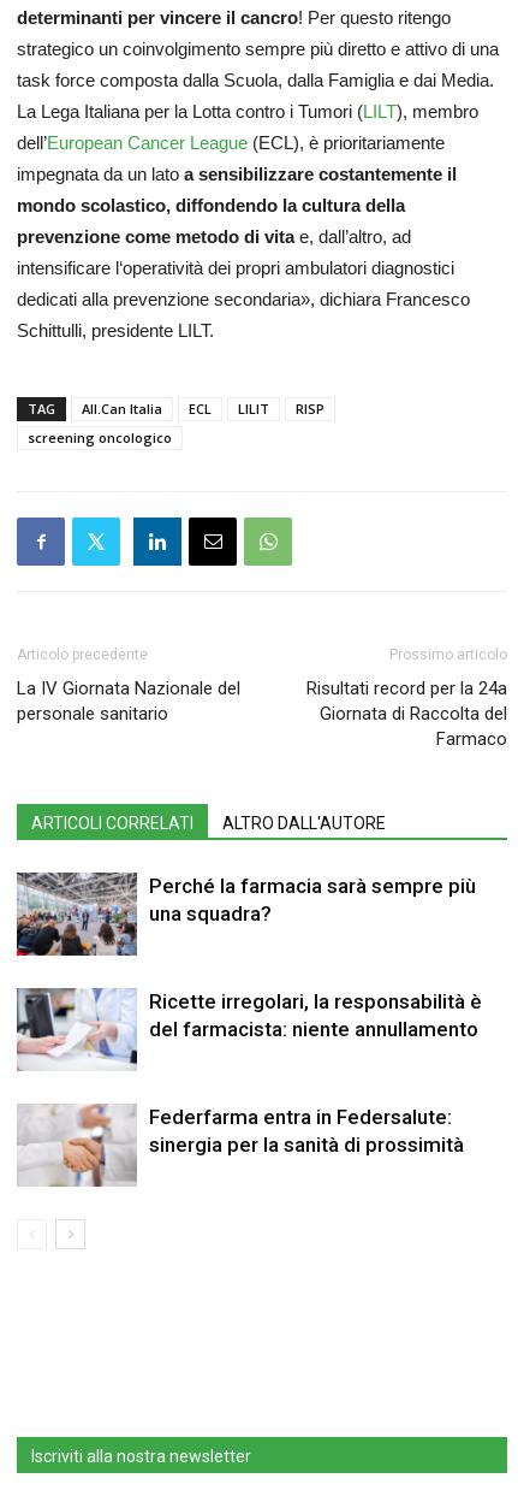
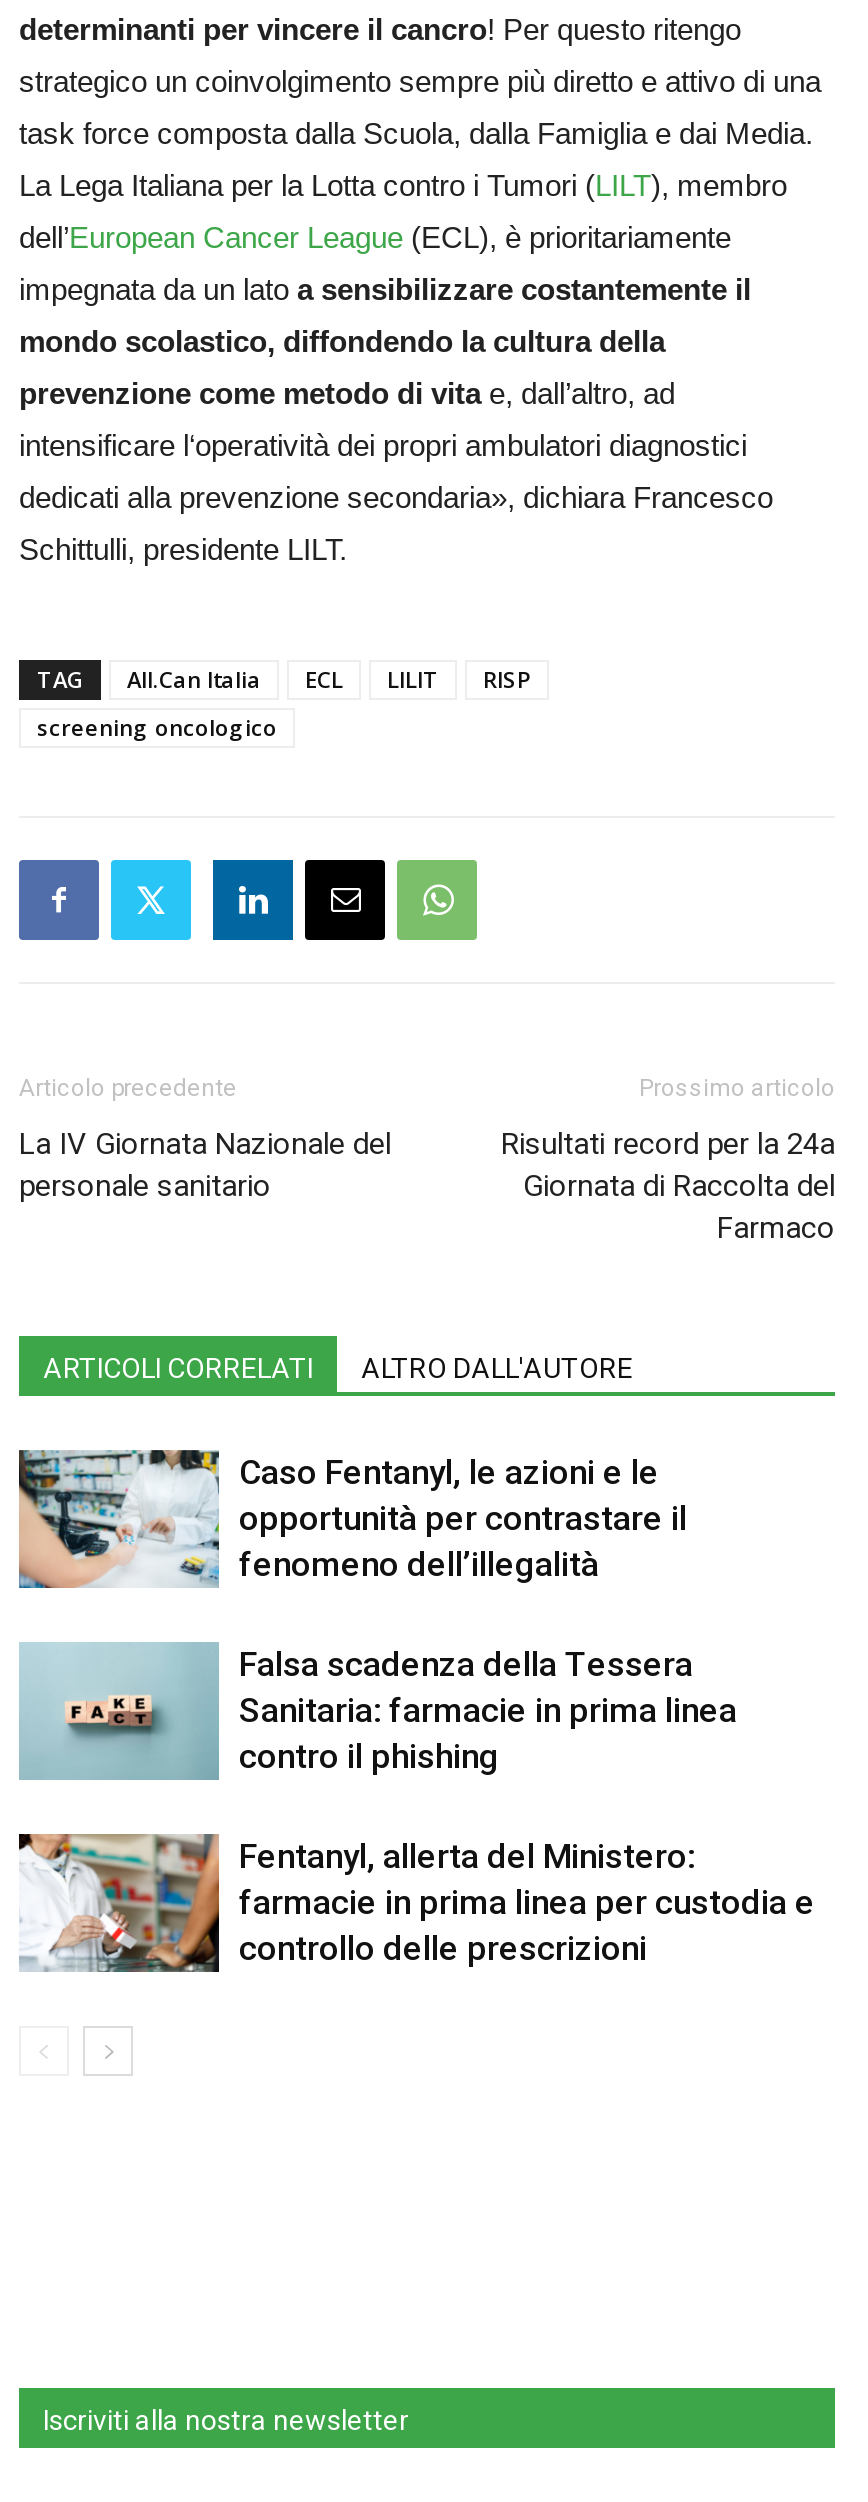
- [image]
- Perché la farmacia sarà sempre più
- una squadra?
+ [image]
+ Caso Fentanyl, le azioni e le
+ opportunità per contrastare il
+ fenomeno dell’illegalità

- [image]
- Ricette irregolari, la responsabilità è
- del farmacista: niente annullamento
+ [image]
+ Falsa scadenza della Tessera
+ Sanitaria: farmacie in prima linea
+ contro il phishing

- [image]
- Federfarma entra in Federsalute:
- sinergia per la sanità di prossimità
+ [image]
+ Fentanyl, allerta del Ministero:
+ farmacie in prima linea per custodia e
+ controllo delle prescrizioni
